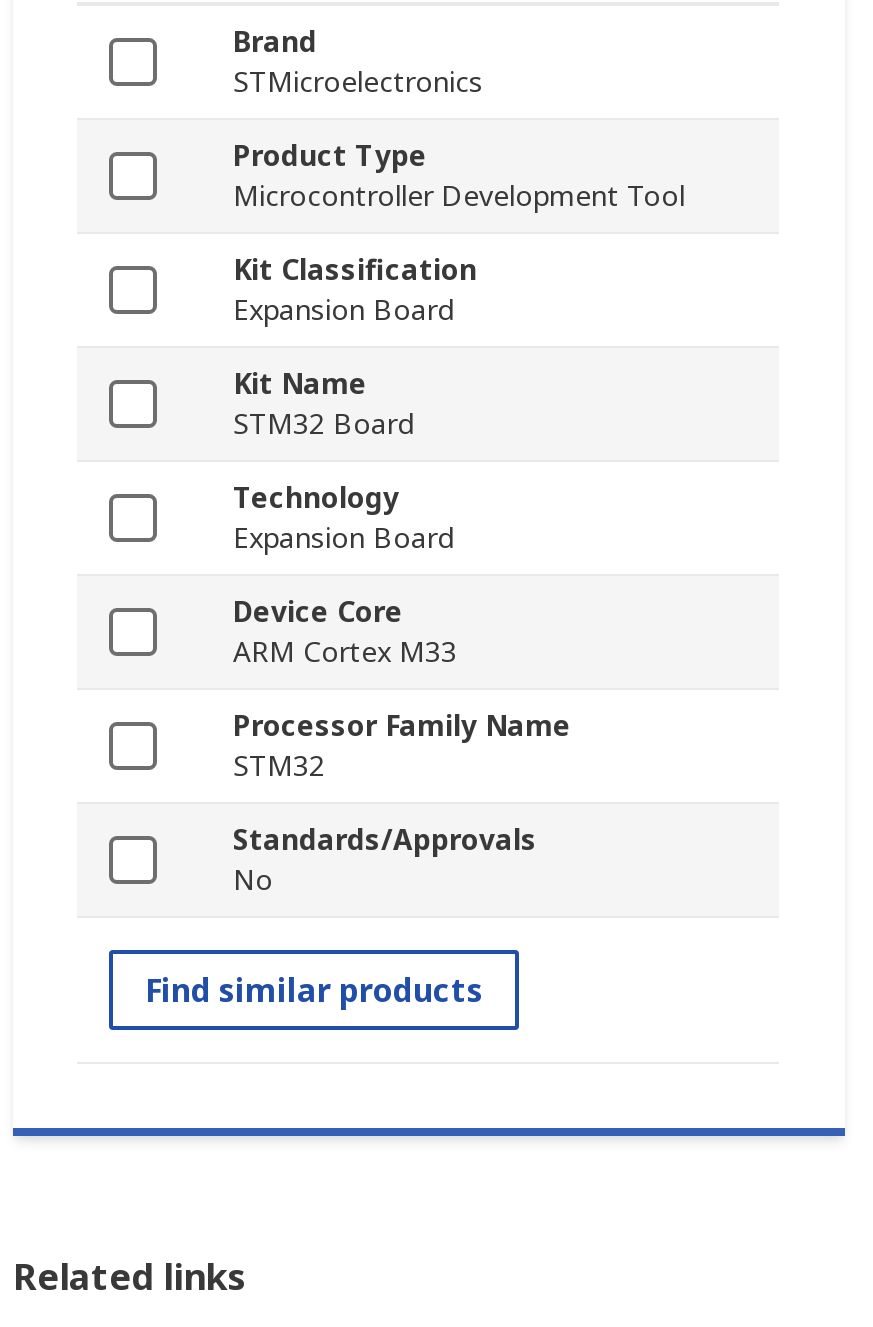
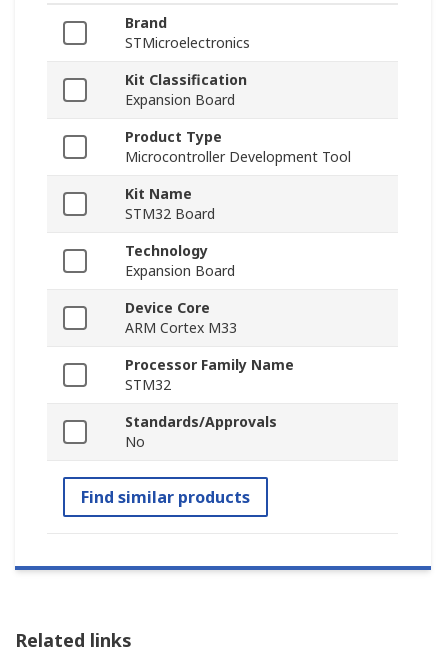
moved down: Product Type | Microcontroller Development Tool

moved up: Kit Classification | Expansion Board
